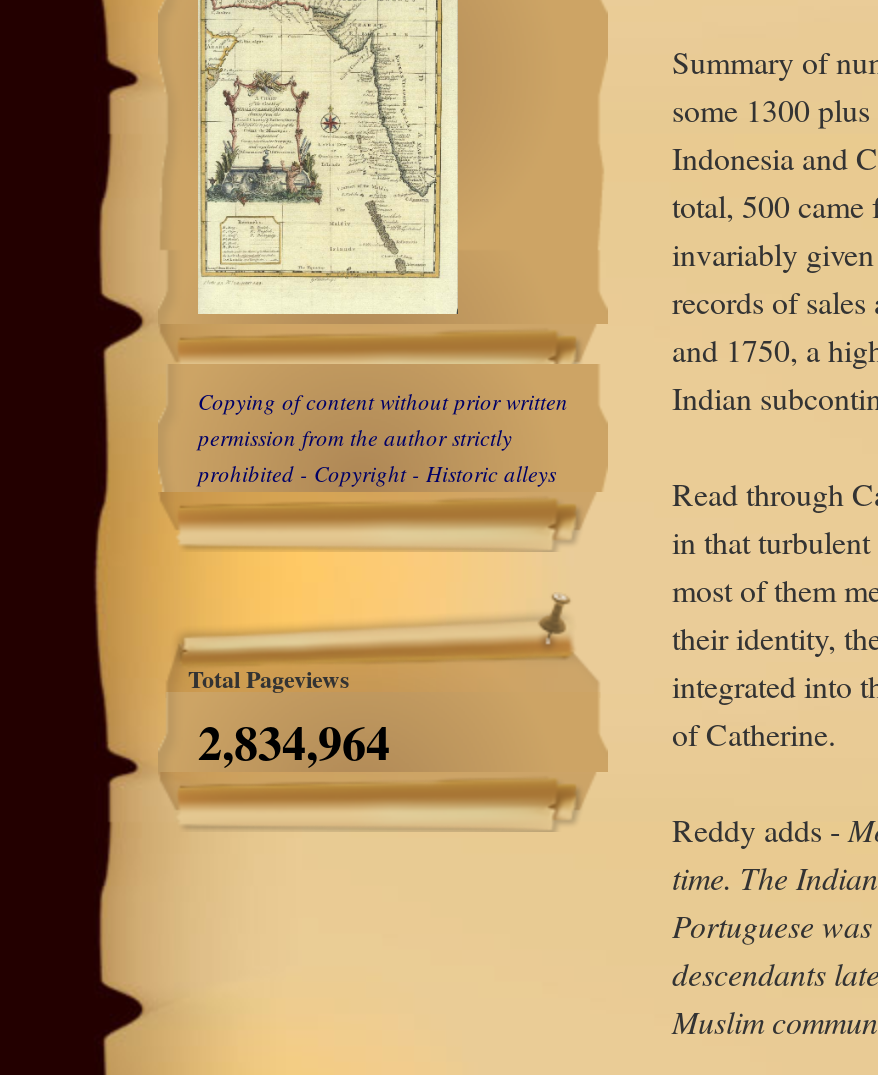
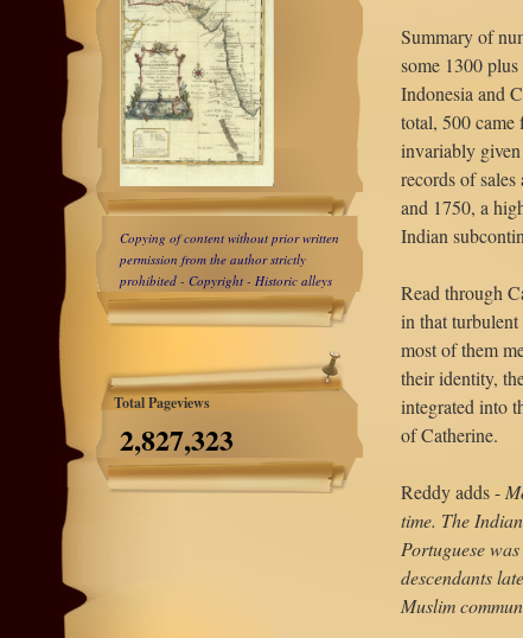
- 2,834,964
+ 2,827,323
